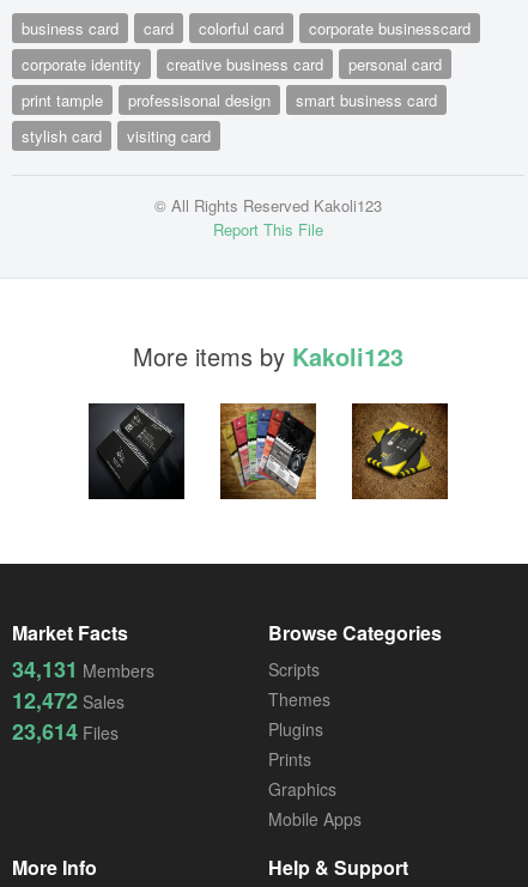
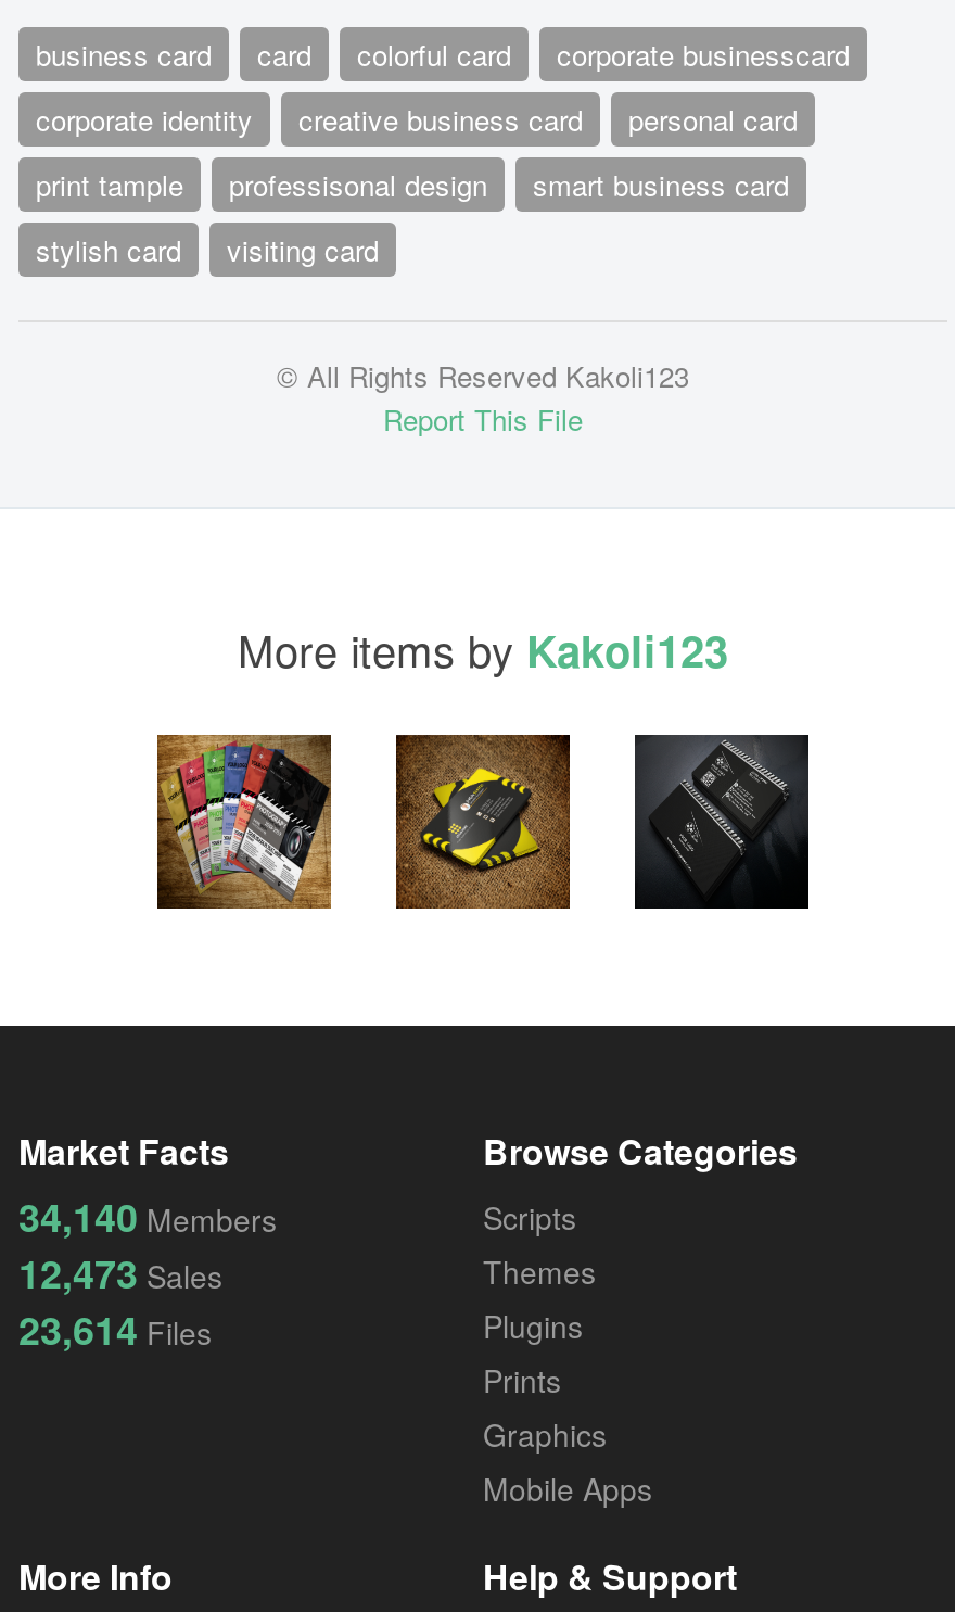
- [image]
+ [image]

- [image]
+ [image]

- [image]
+ [image]

- 34,131 Members
+ 34,140 Members

- 12,472 Sales
+ 12,473 Sales
